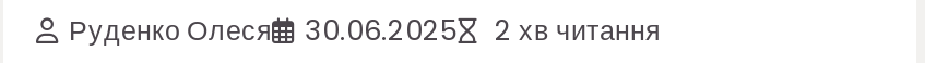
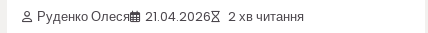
- Руденко Олеся 30.06.2025 2 хв читання
+ Руденко Олеся 21.04.2026 2 хв читання
